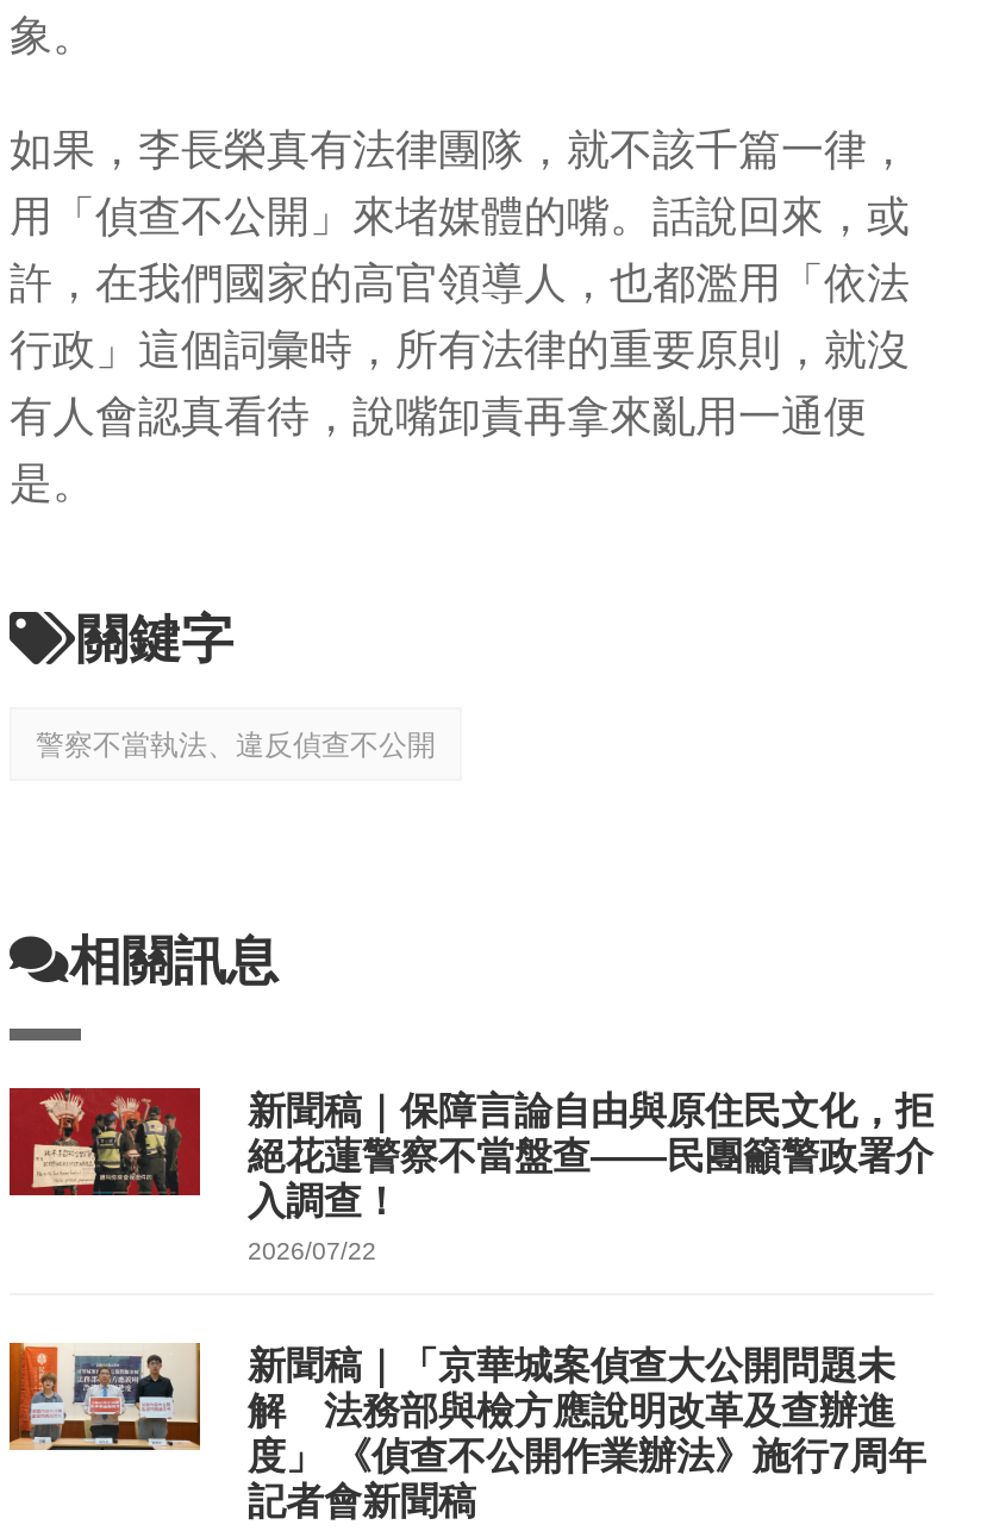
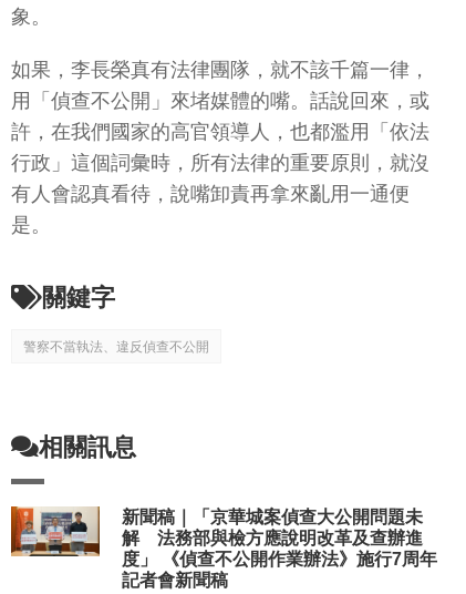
- [image]
- 新聞稿｜保障言論自由與原住民文化，拒
- 絕花蓮警察不當盤查——民團籲警政署介
- 入調查！
- 2026/07/22
